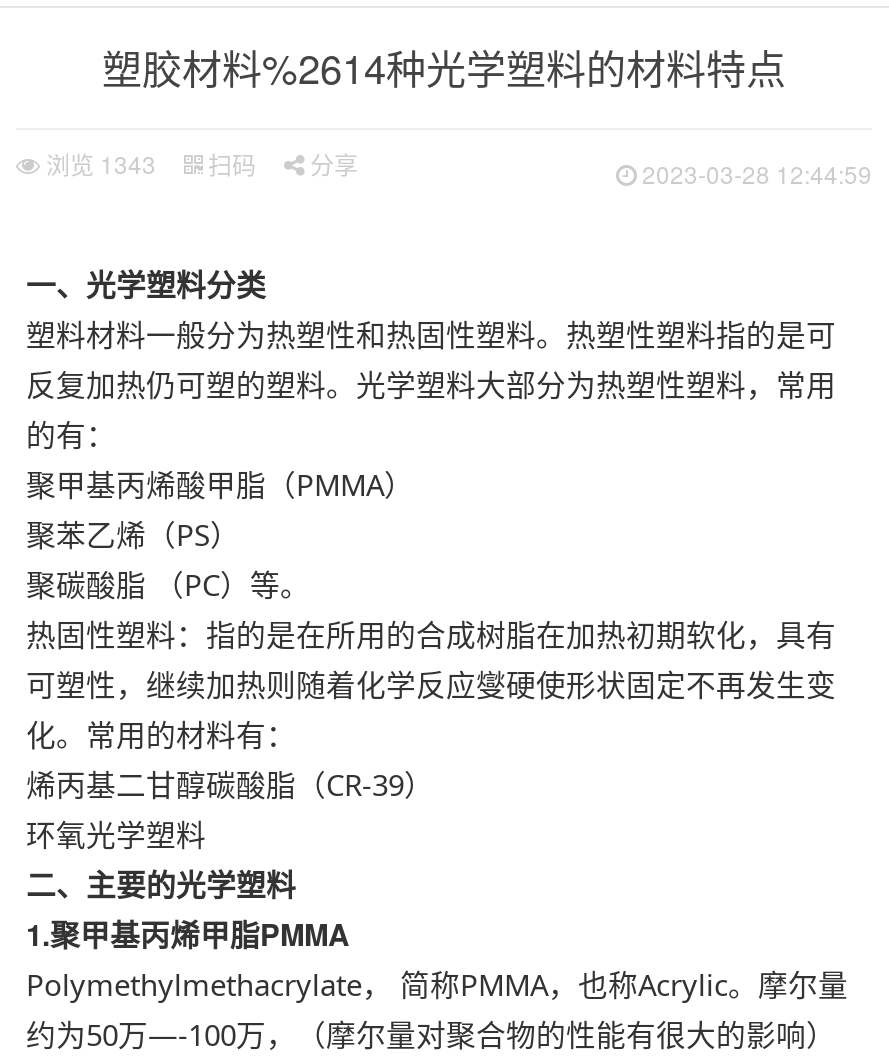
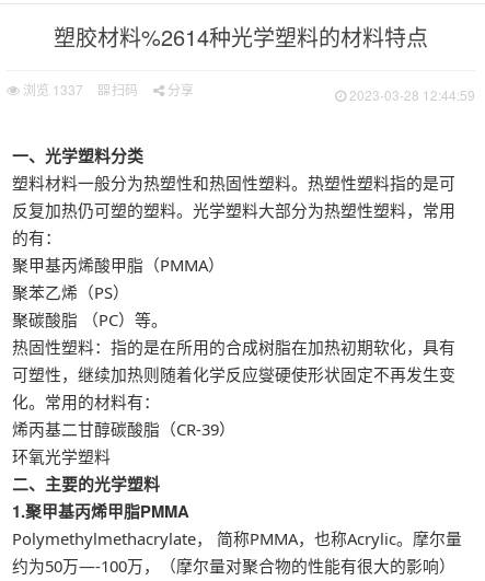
- 浏览1343 扫码 分享
+ 浏览1337 扫码 分享
